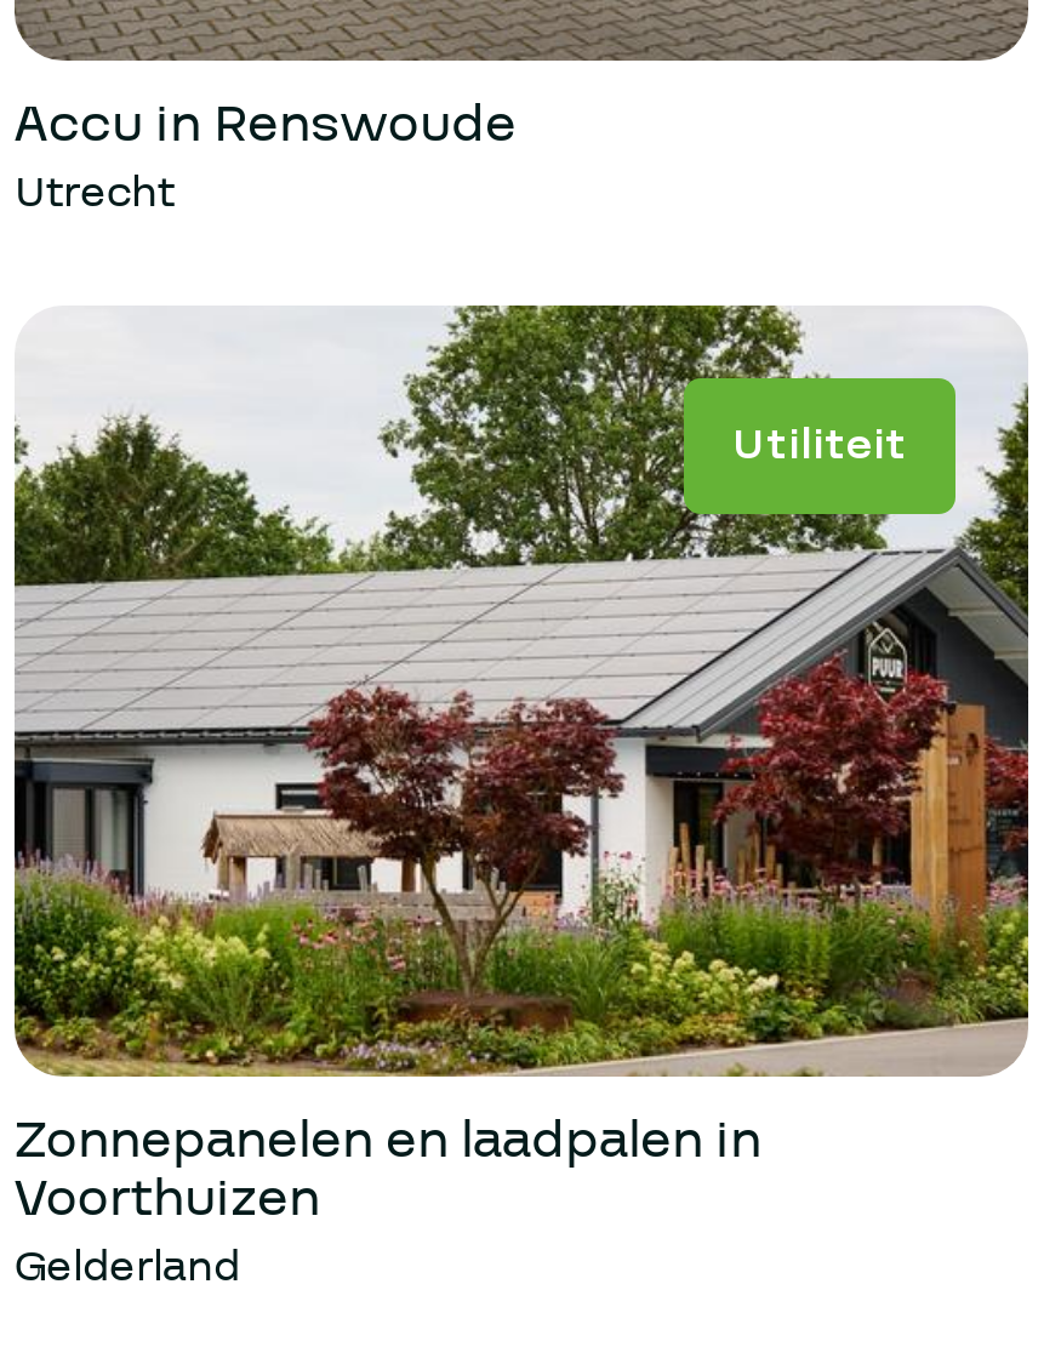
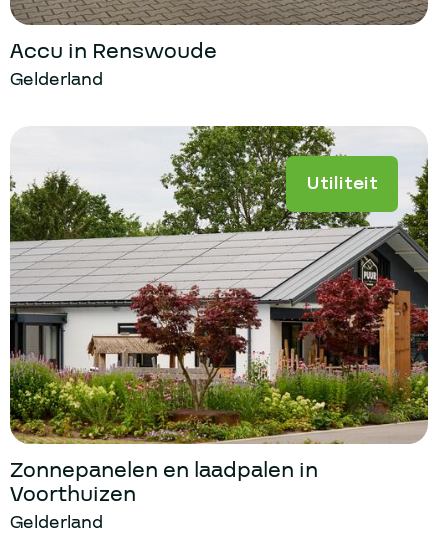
- Utrecht
+ Gelderland
